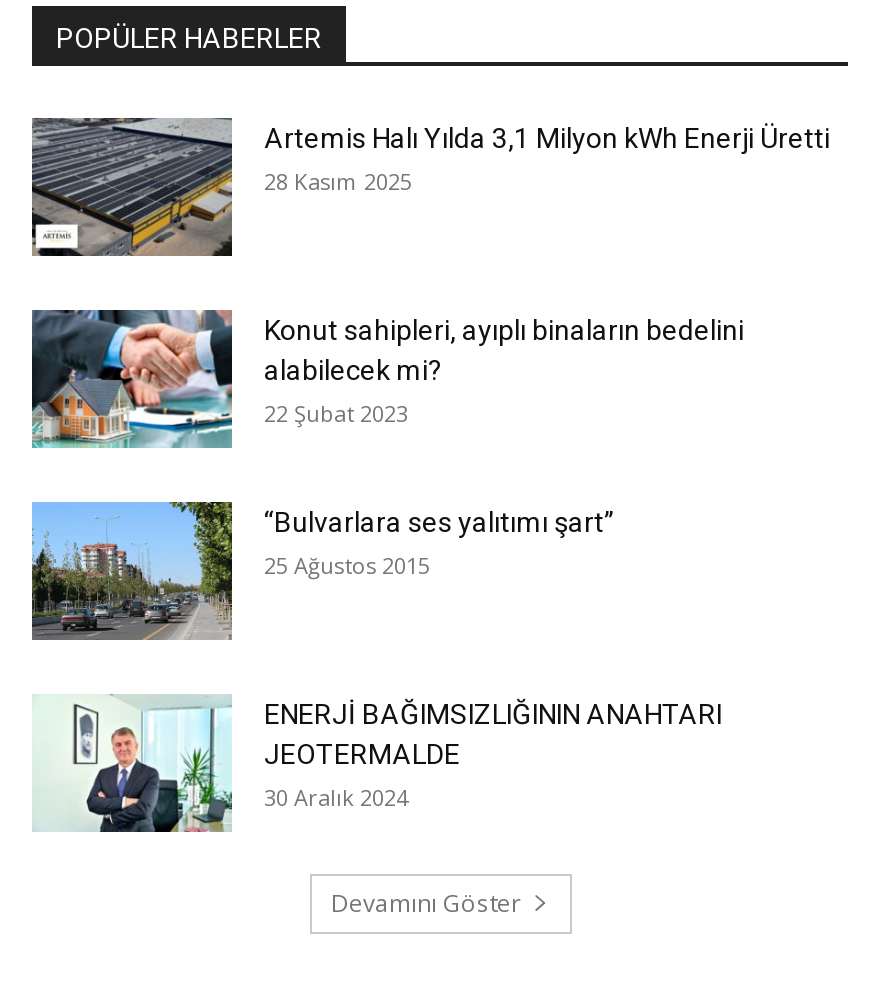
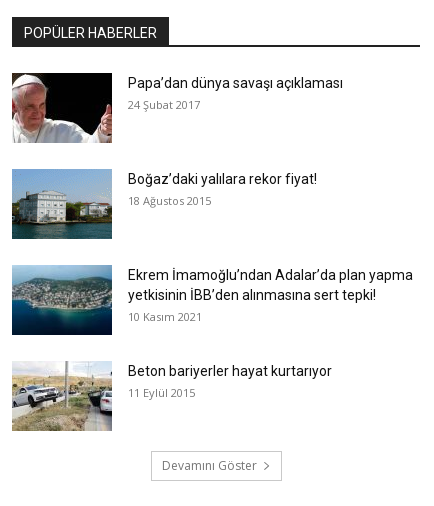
- [image]
- Artemis Halı Yılda 3,1 Milyon kWh Enerji Üretti
- 28 Kasım 2025
+ [image]
+ Papa’dan dünya savaşı açıklaması
+ 24 Şubat 2017

- [image]
- Konut sahipleri, ayıplı binaların bedelini
- alabilecek mi?
- 22 Şubat 2023
+ [image]
+ Boğaz’daki yalılara rekor fiyat!
+ 18 Ağustos 2015

- [image]
- “Bulvarlara ses yalıtımı şart”
- 25 Ağustos 2015
+ [image]
+ Ekrem İmamoğlu’ndan Adalar’da plan yapma
+ yetkisinin İBB’den alınmasına sert tepki!
+ 10 Kasım 2021

- [image]
- ENERJİ BAĞIMSIZLIĞININ ANAHTARI
- JEOTERMALDE
- 30 Aralık 2024
+ [image]
+ Beton bariyerler hayat kurtarıyor
+ 11 Eylül 2015
